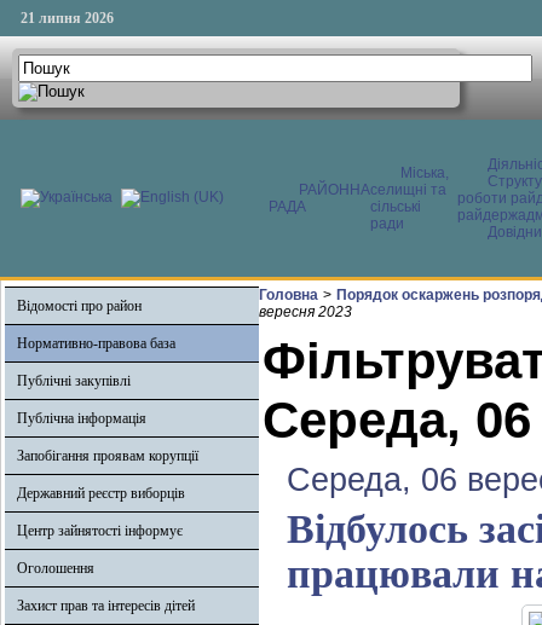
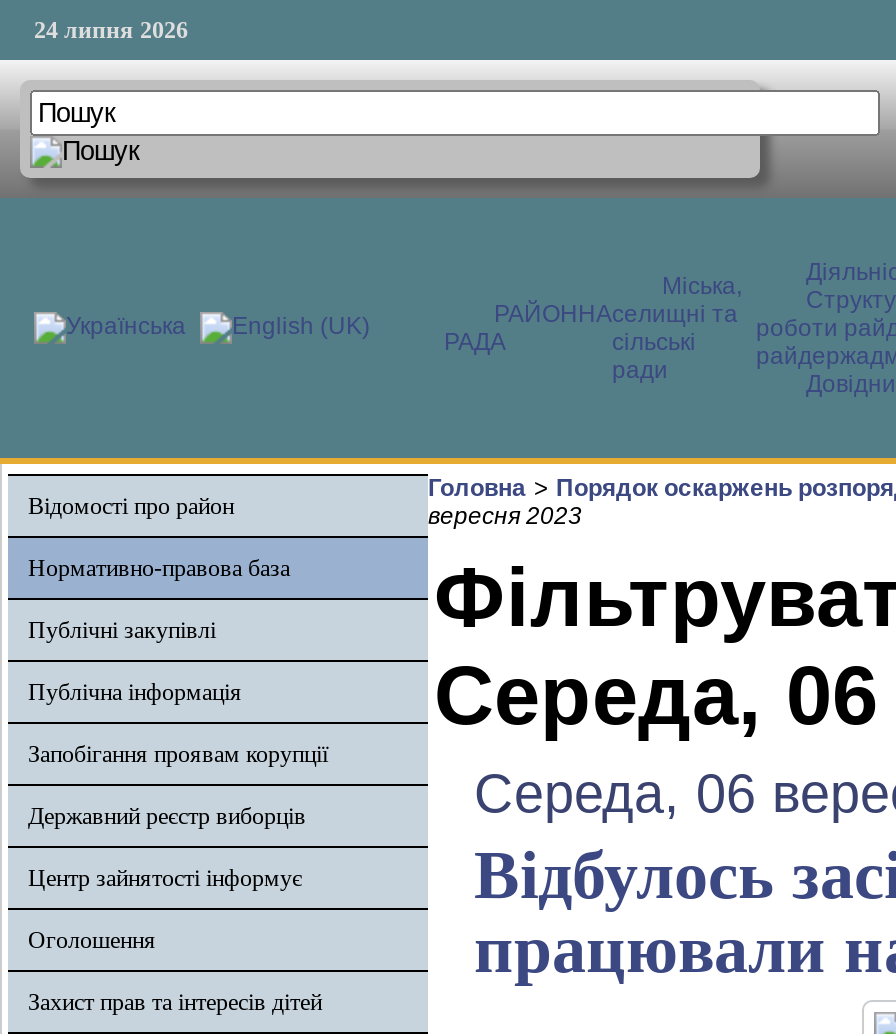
- 21 липня 2026
+ 24 липня 2026
